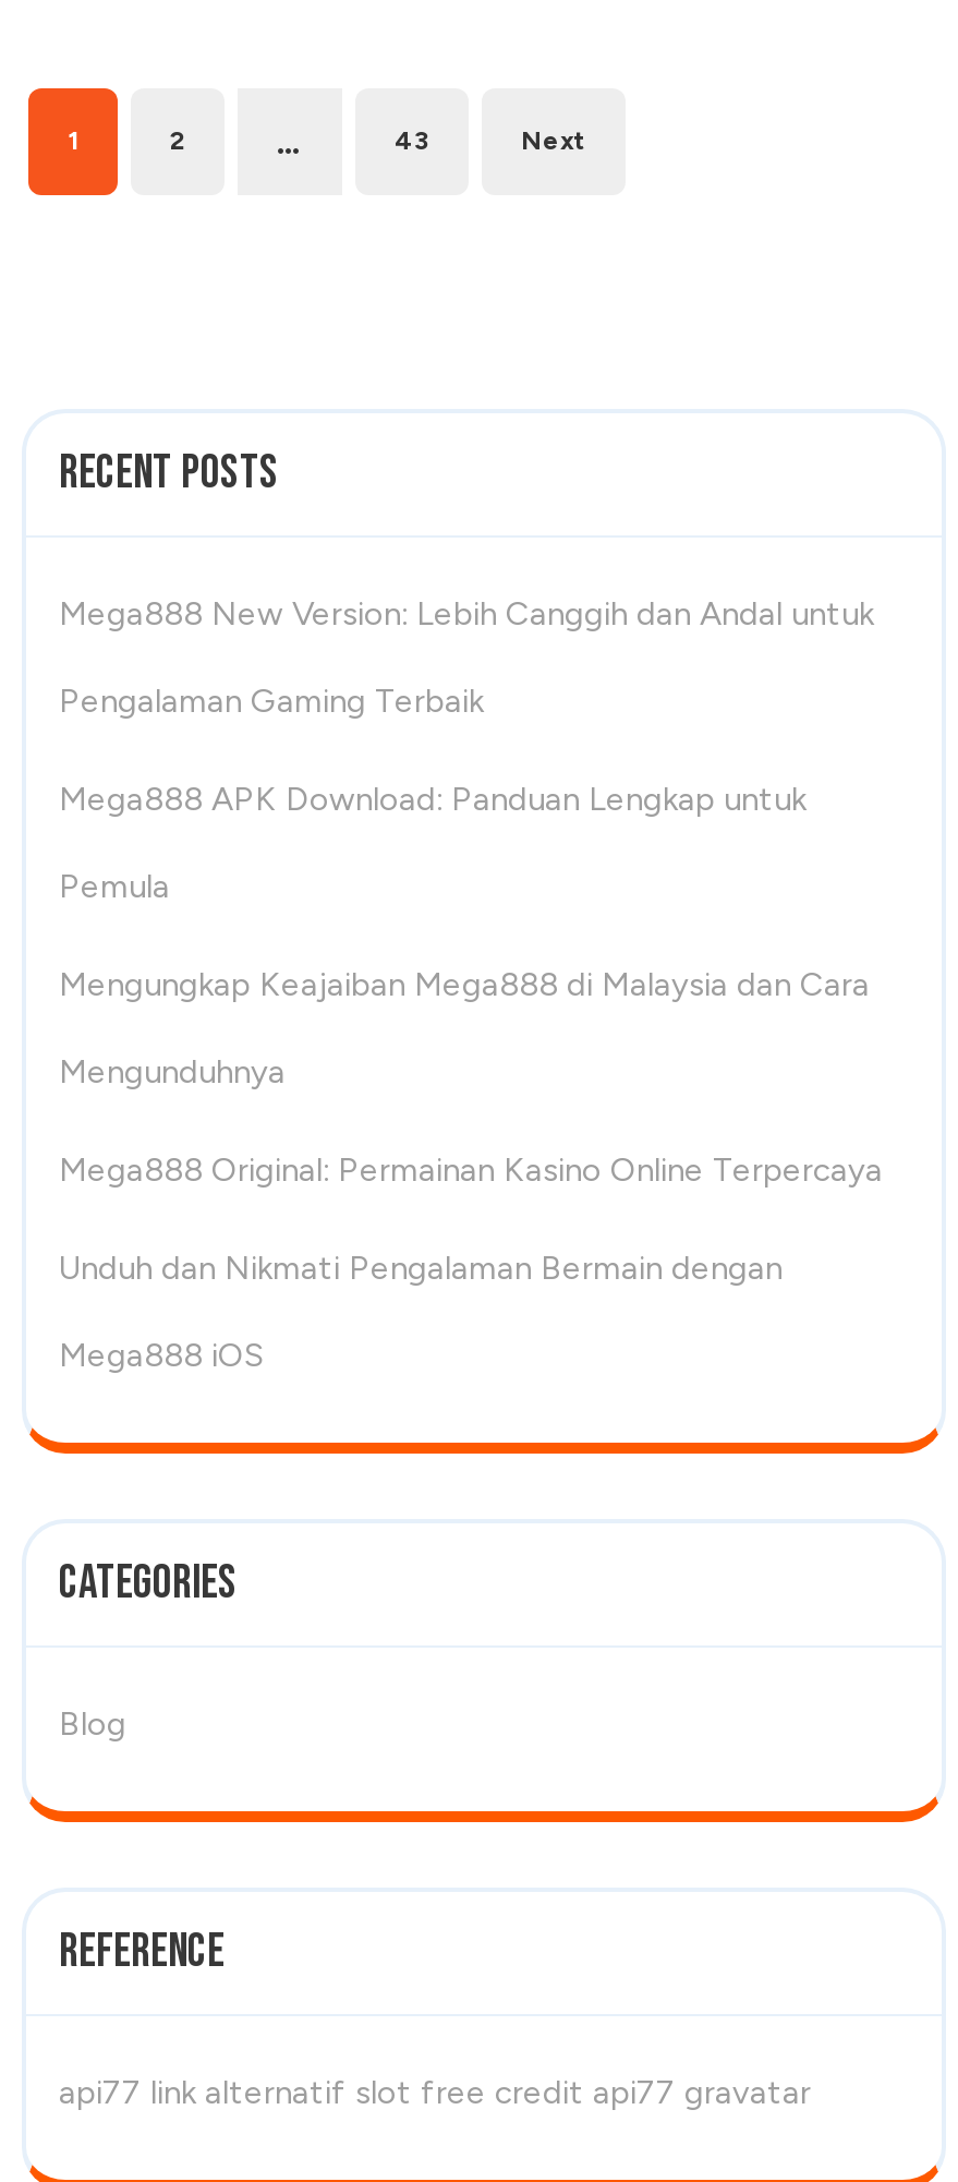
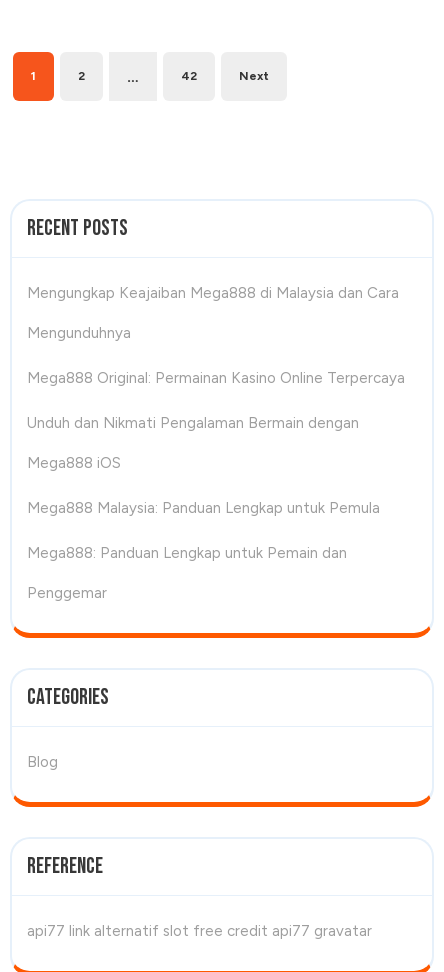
- 43
+ 42

- Mega888 New Version: Lebih Canggih dan Andal untuk
- Pengalaman Gaming Terbaik
- Mega888 APK Download: Panduan Lengkap untuk
- Pemula

moved up: Mengungkap Keajaiban Mega888 di Malaysia dan Cara | Mengunduhnya | Mega888 Original: Permainan Kasino Online Terpercaya | Unduh dan Nikmati Pengalaman Bermain dengan | Mega888 iOS

+ Mega888 Malaysia: Panduan Lengkap untuk Pemula
+ Mega888: Panduan Lengkap untuk Pemain dan
+ Penggemar
